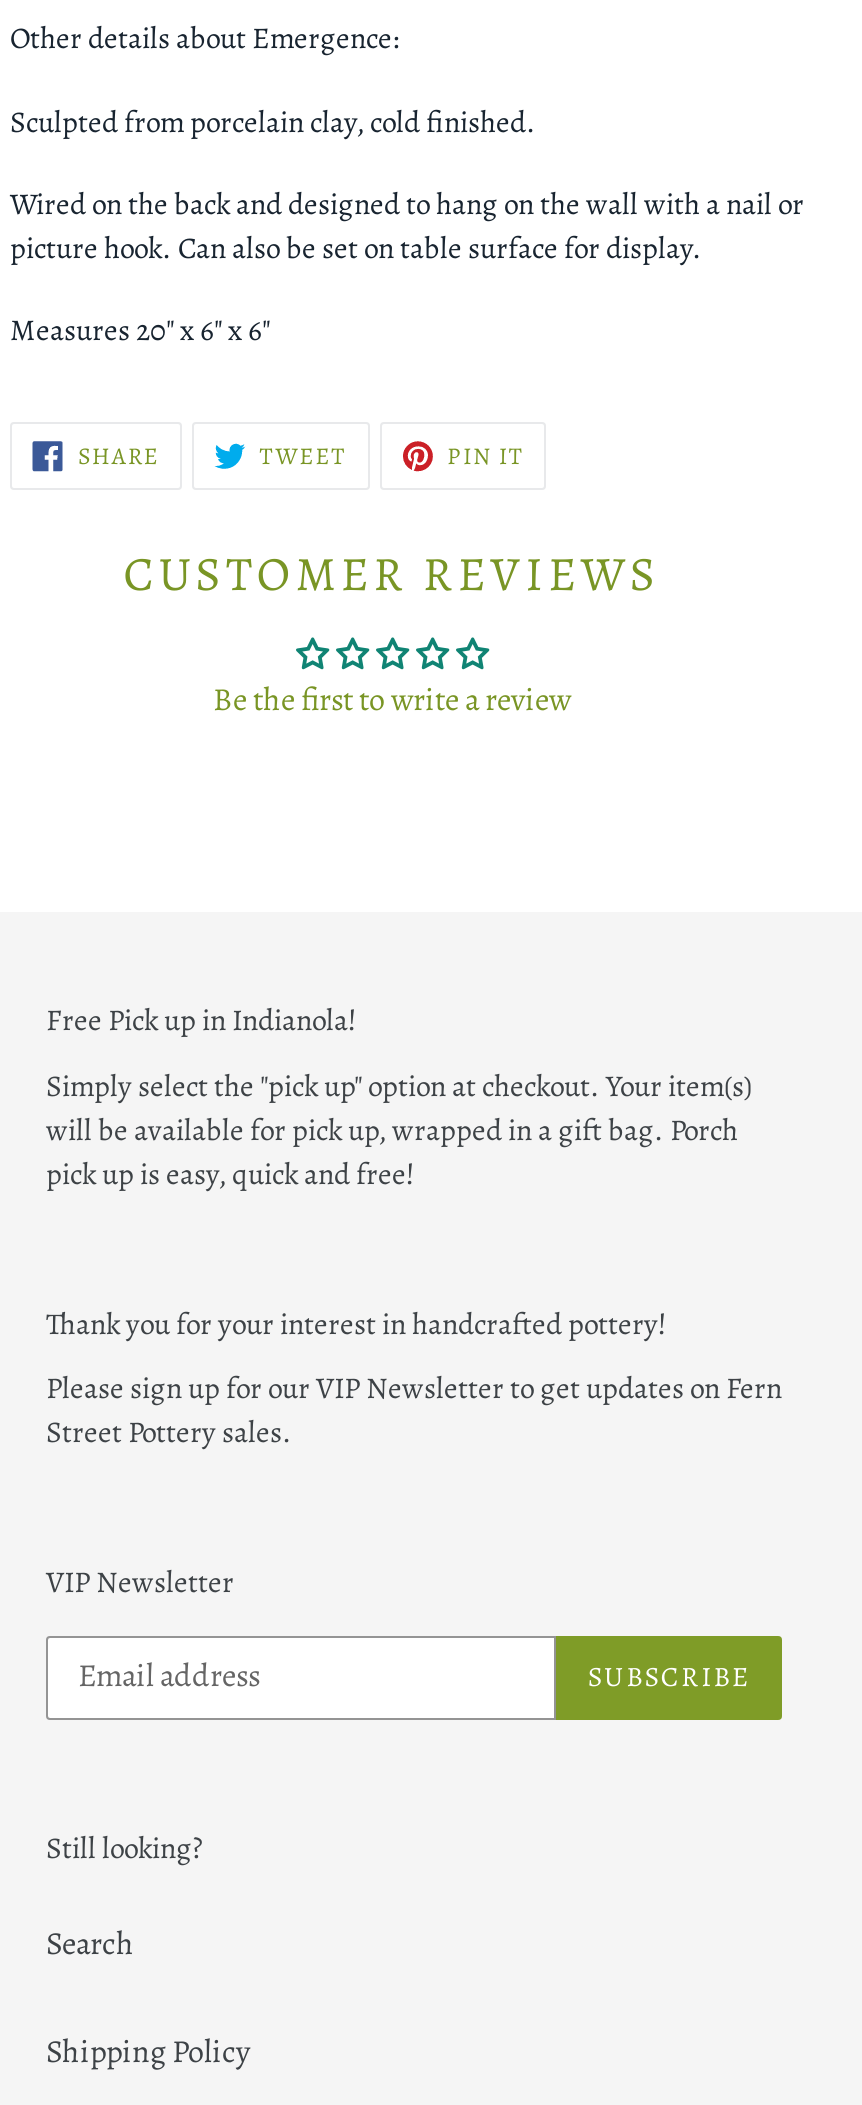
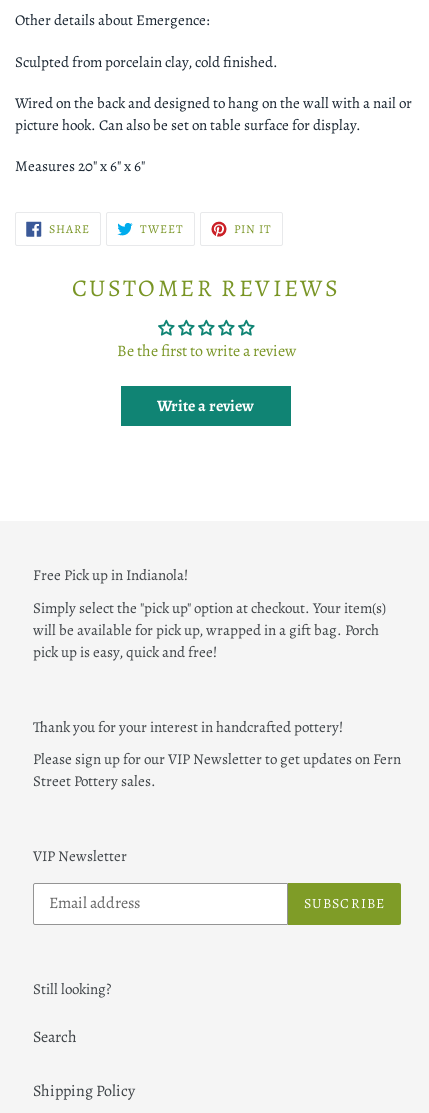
+ Write a review
